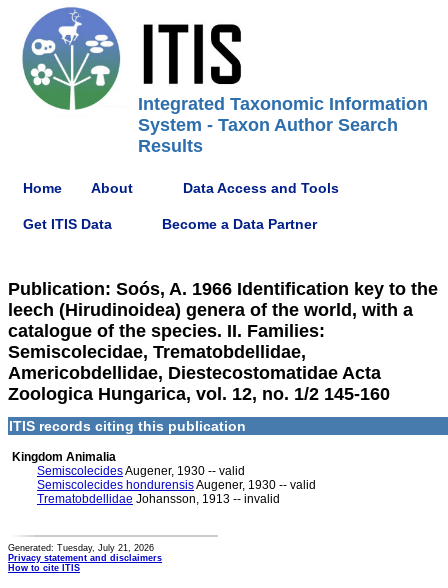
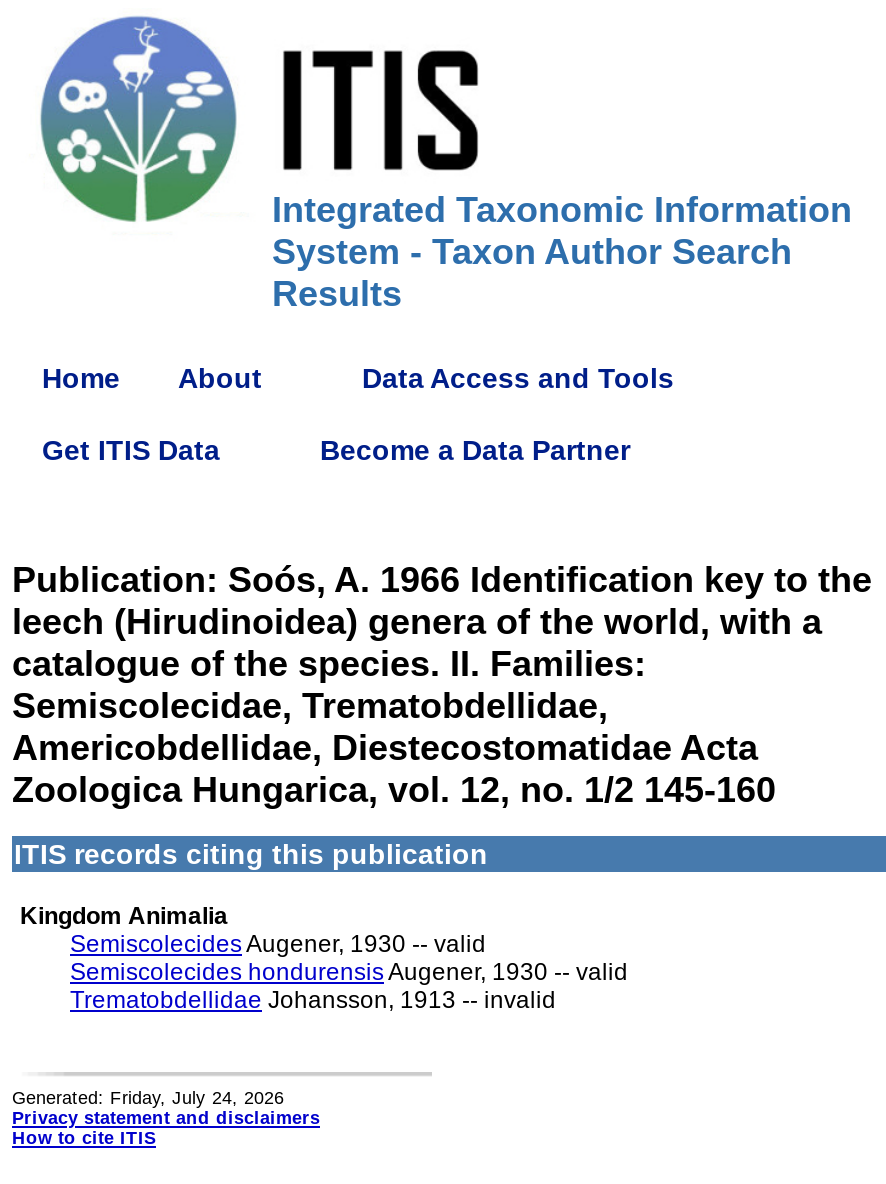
- Generated: Tuesday, July 21, 2026
+ Generated: Friday, July 24, 2026
